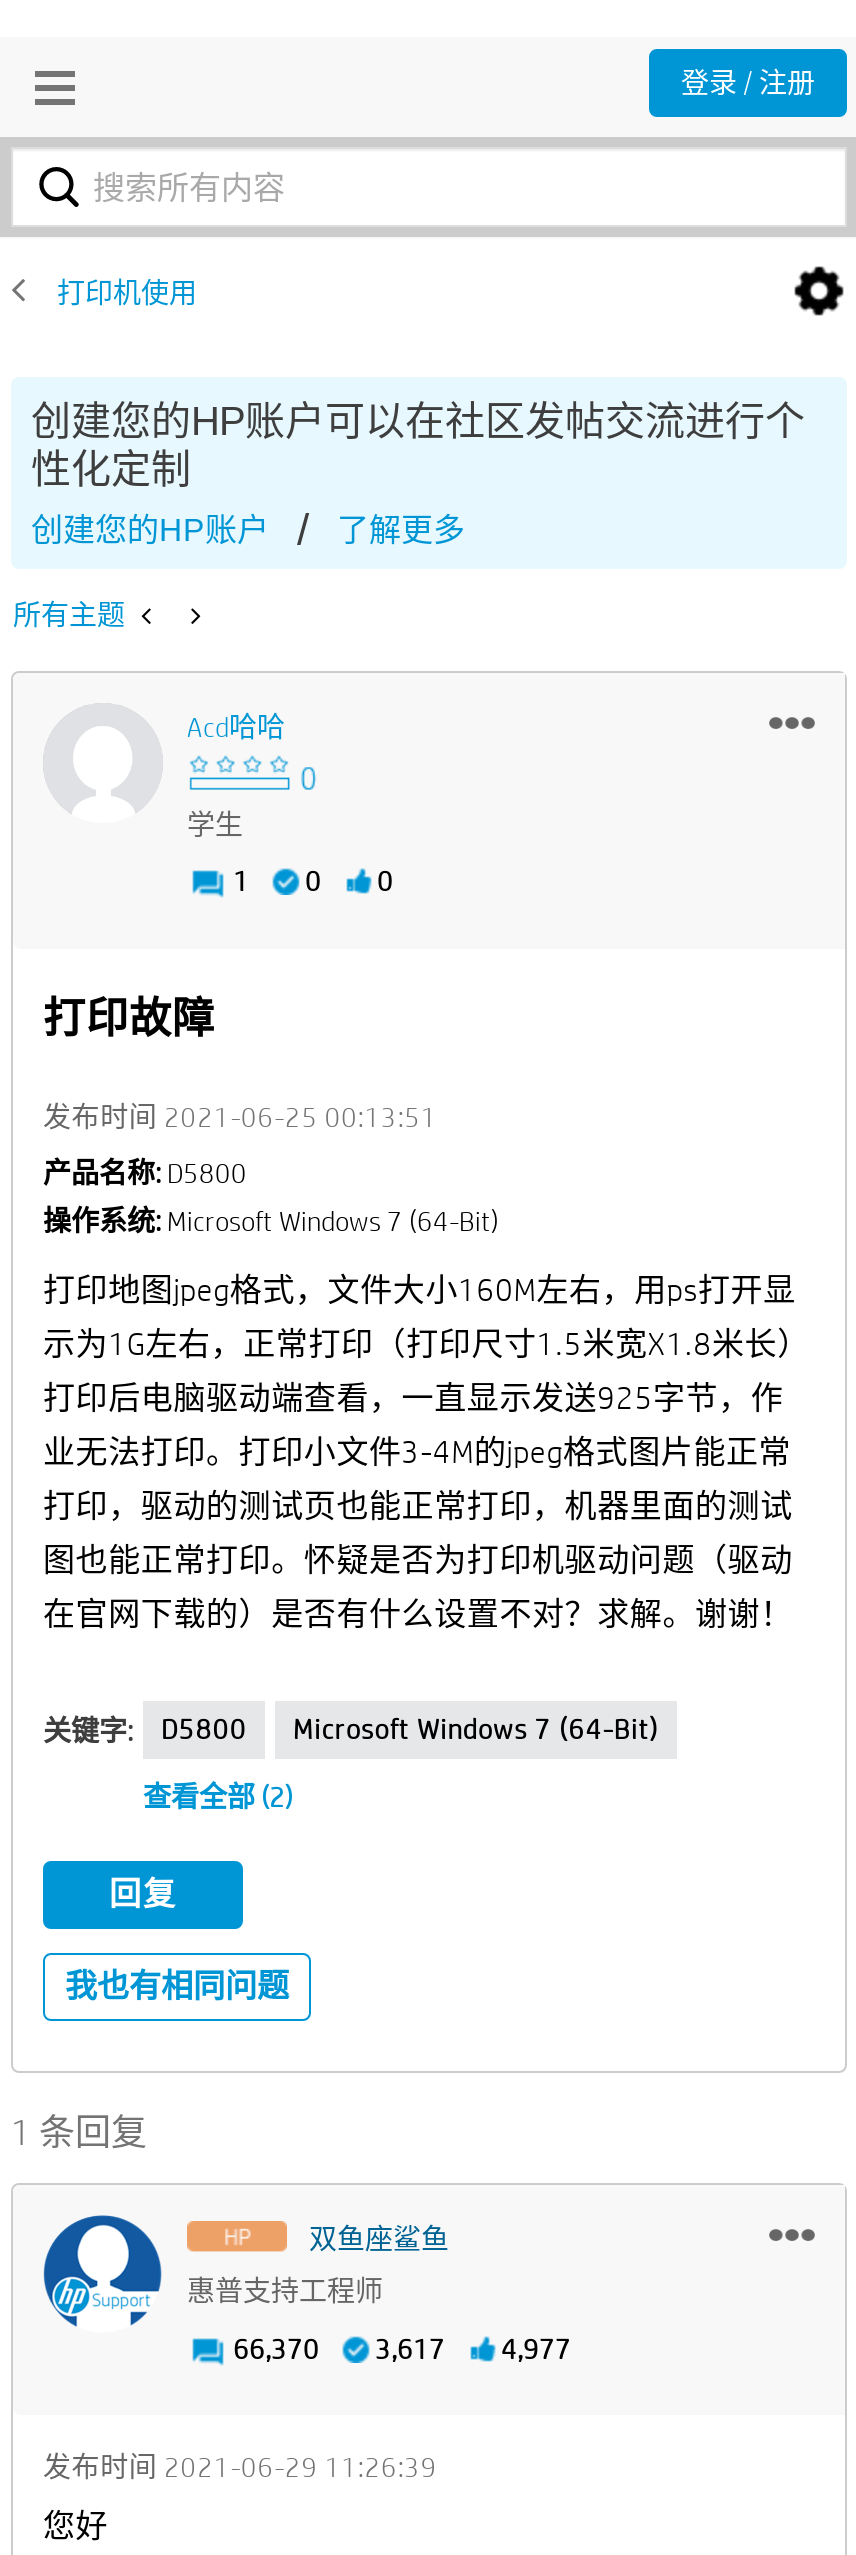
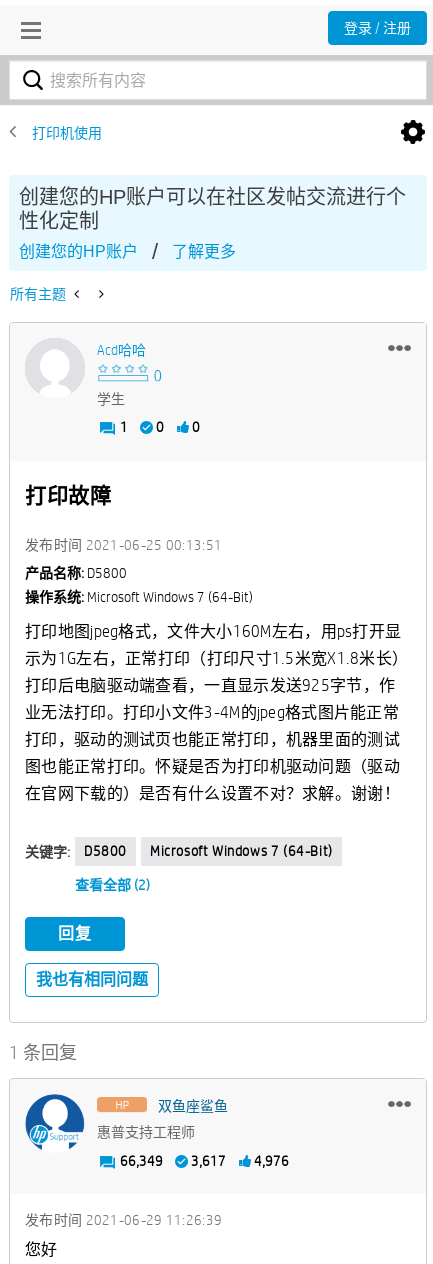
- 66,370
+ 66,349

- 4,977
+ 4,976
